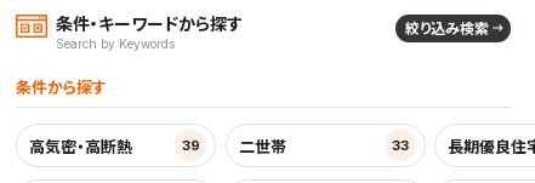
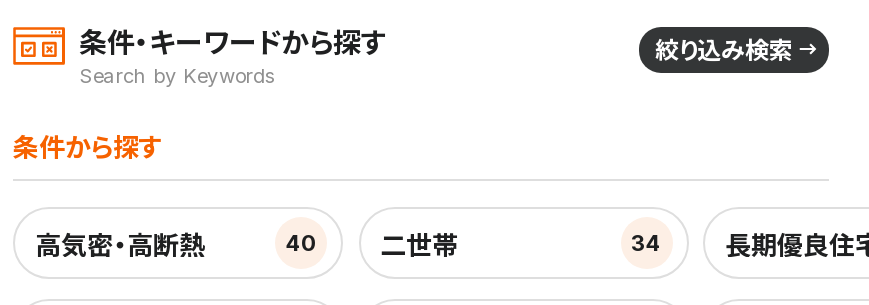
- 39
+ 40

- 33
+ 34
